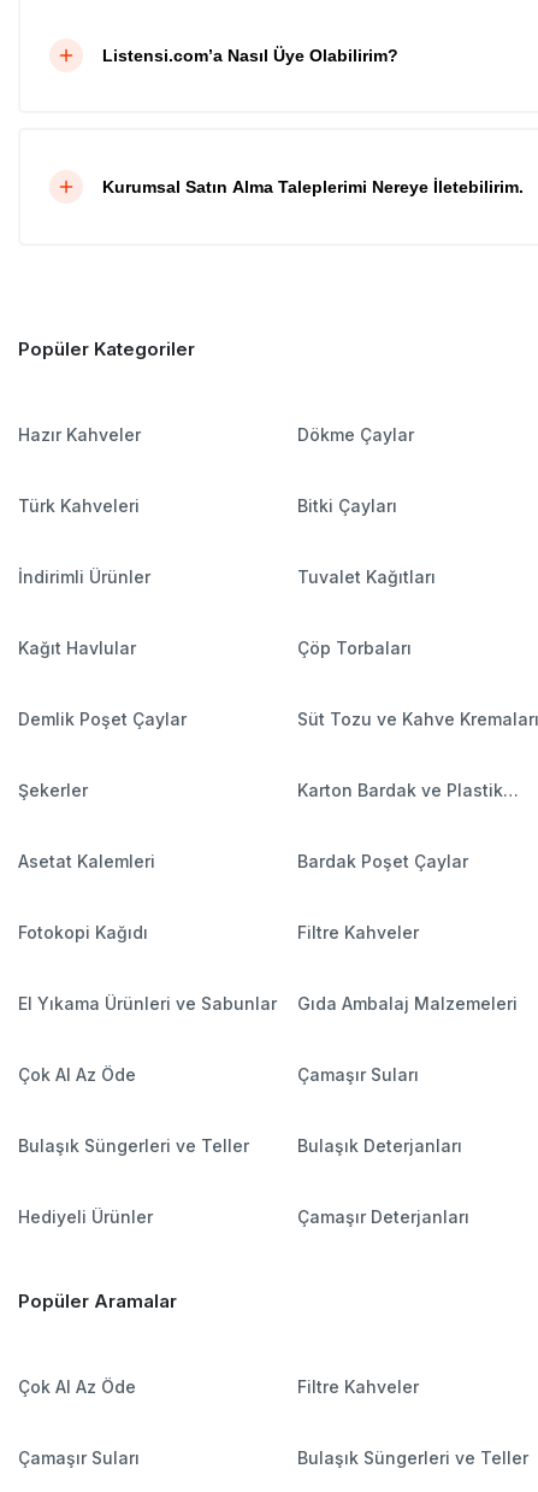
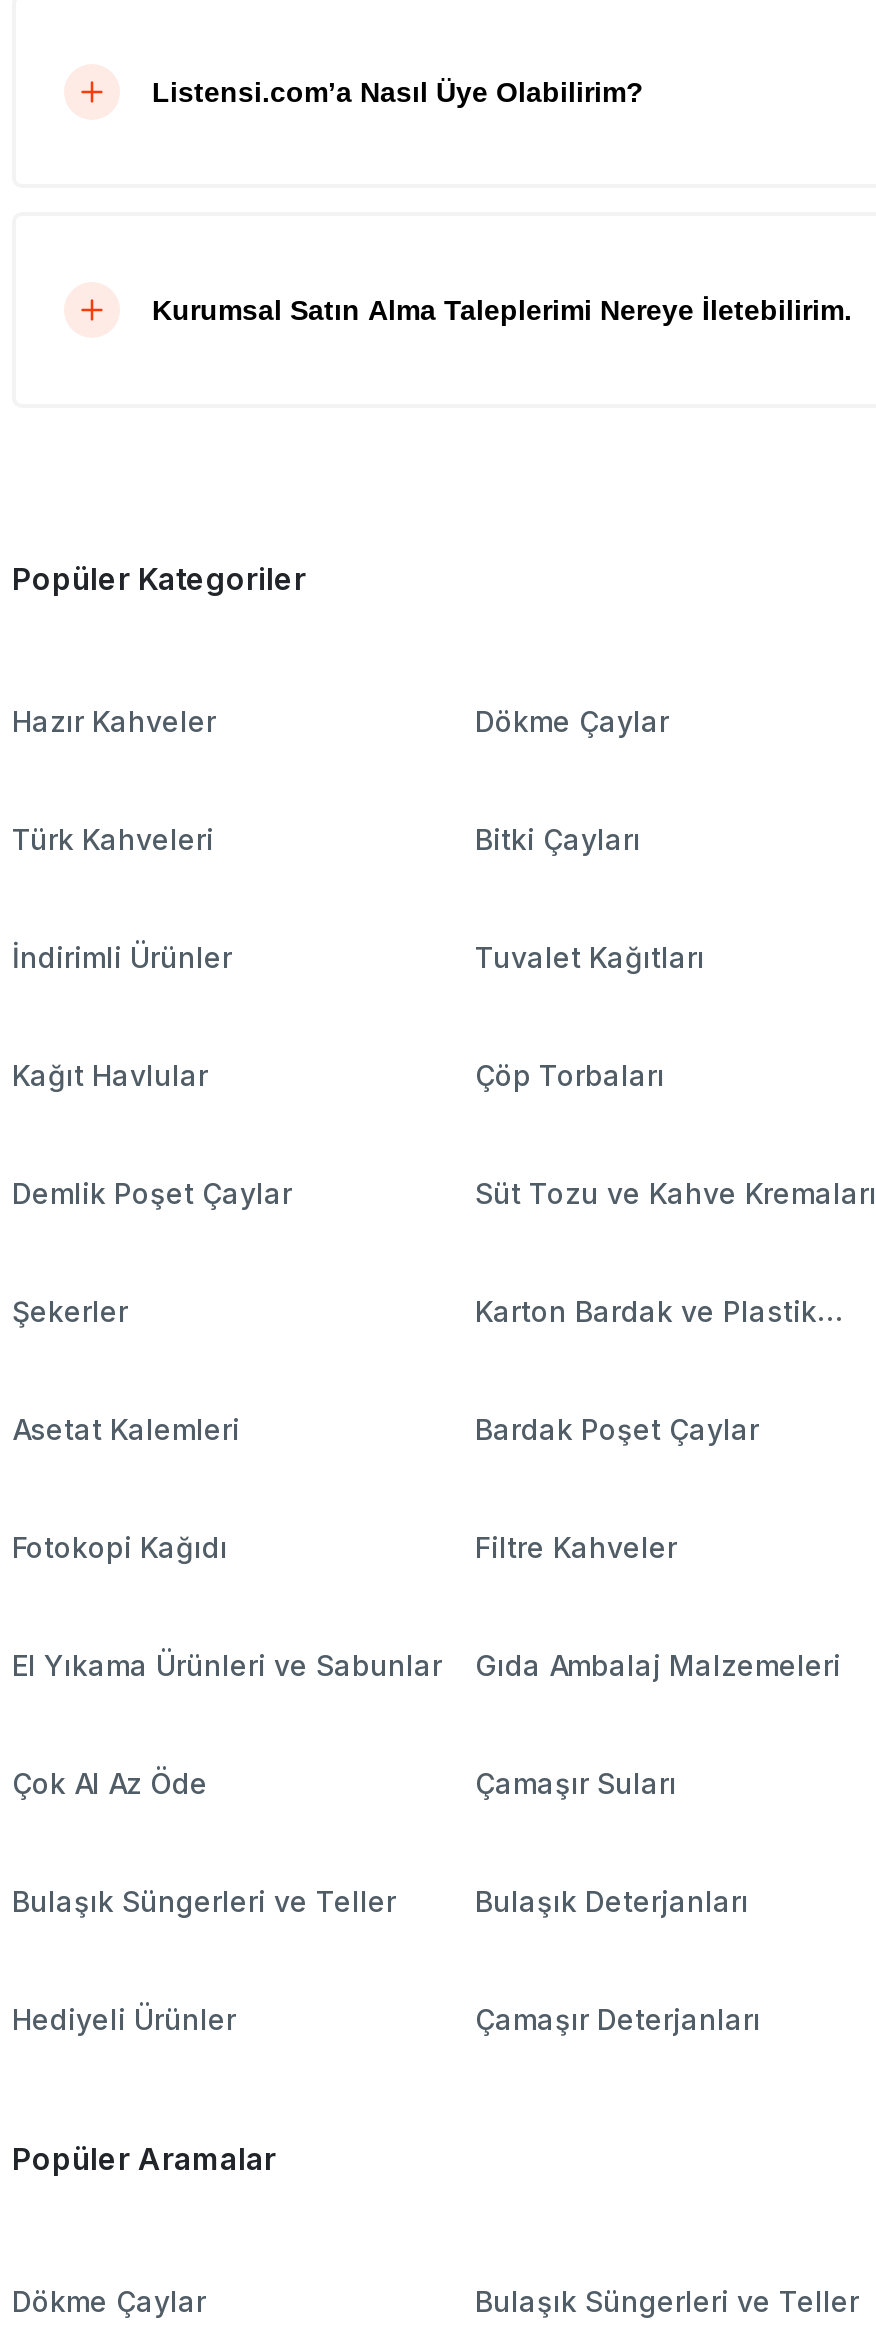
- Çok Al Az Öde
- Filtre Kahveler
- Çamaşır Suları
+ Dökme Çaylar
